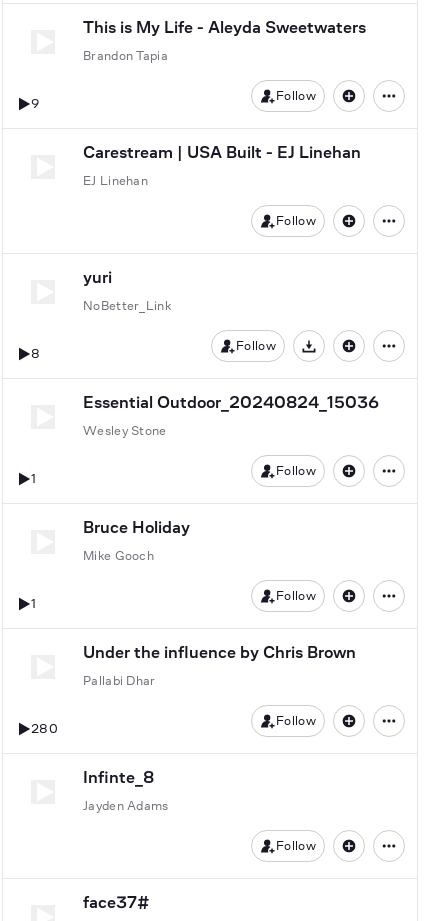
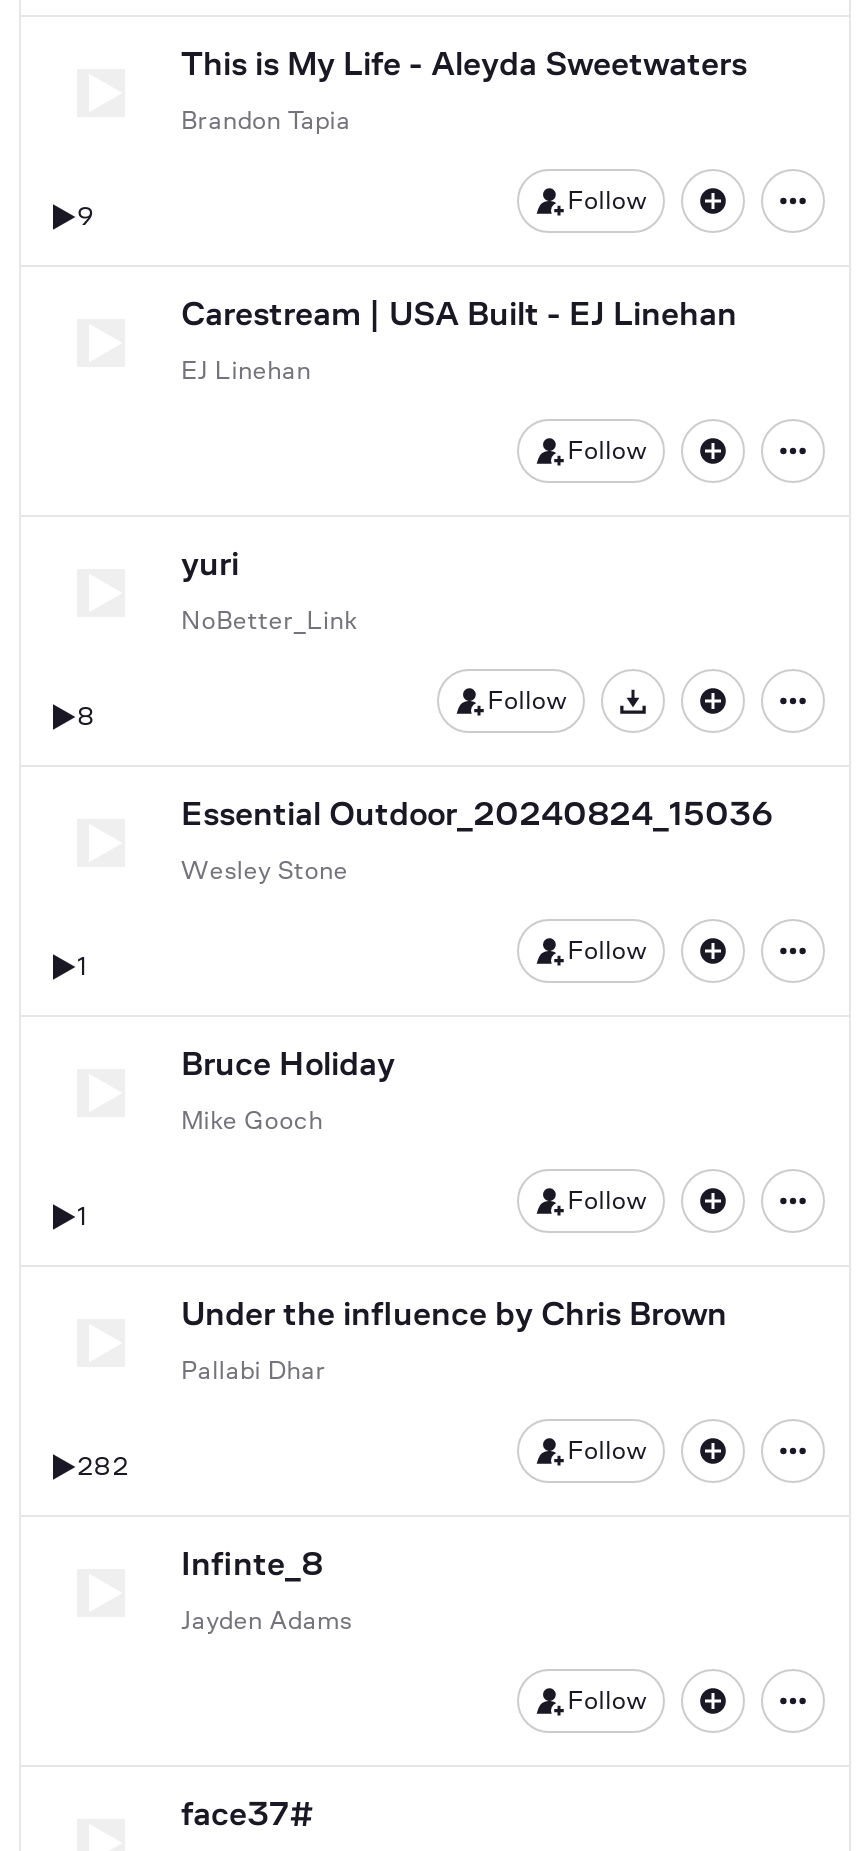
- 280
+ 282
